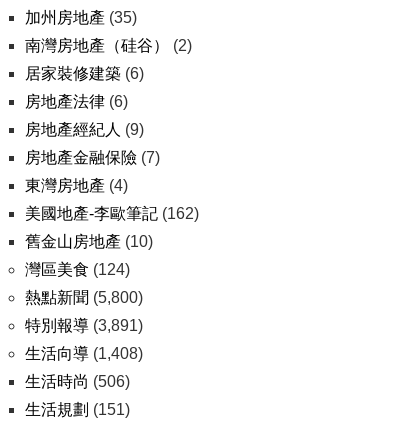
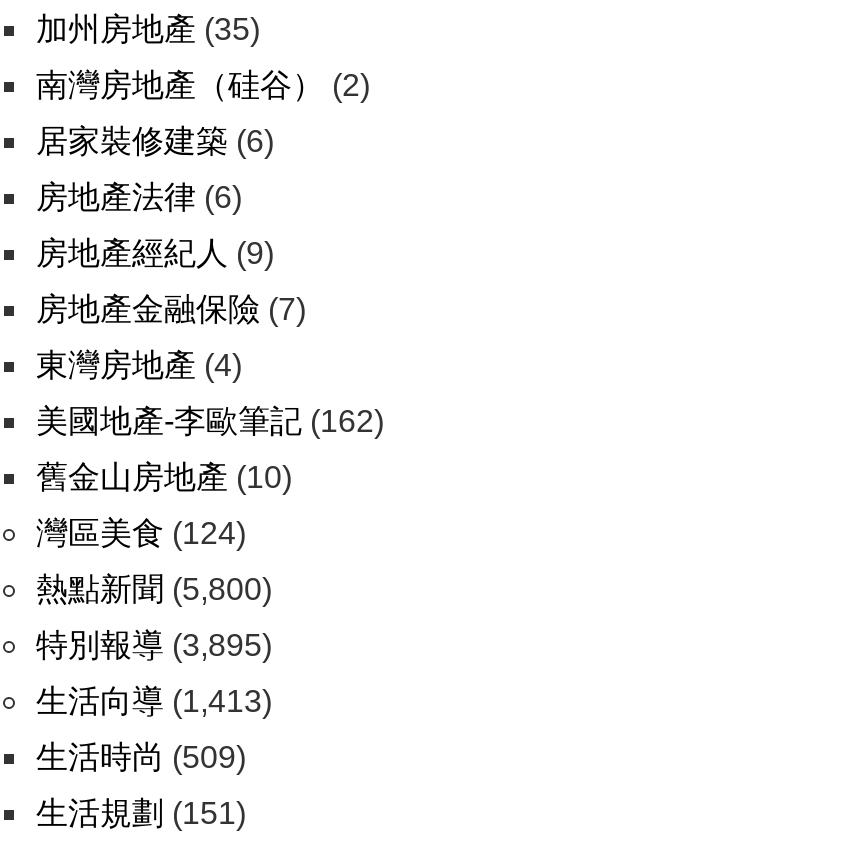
- 特別報導(3,891)
+ 特別報導(3,895)

- 生活向導(1,408)
+ 生活向導(1,413)

- 生活時尚(506)
+ 生活時尚(509)
